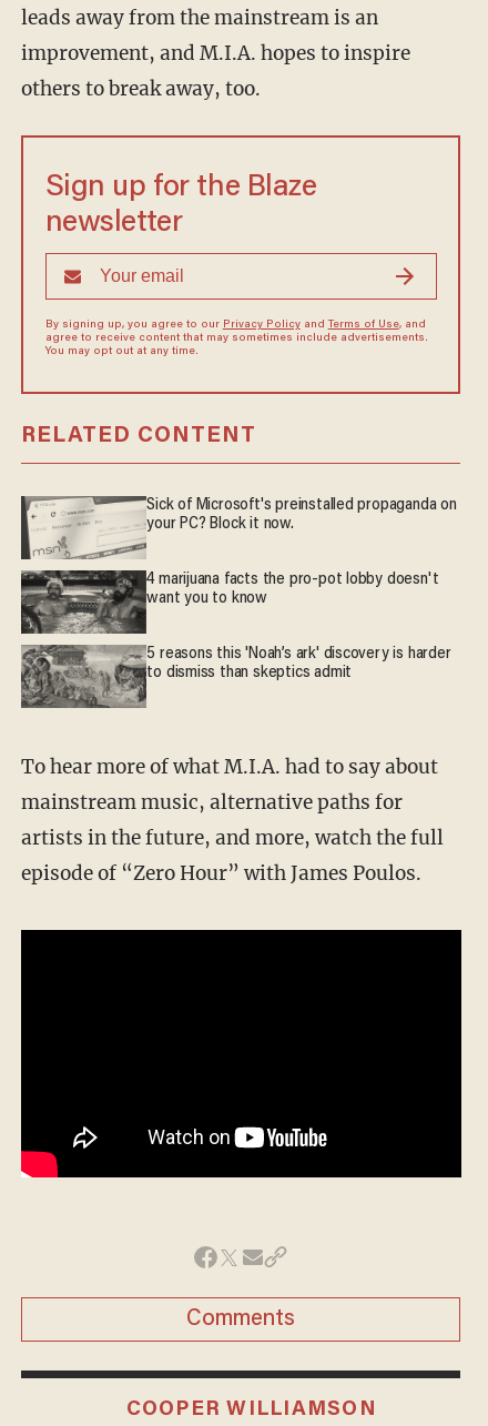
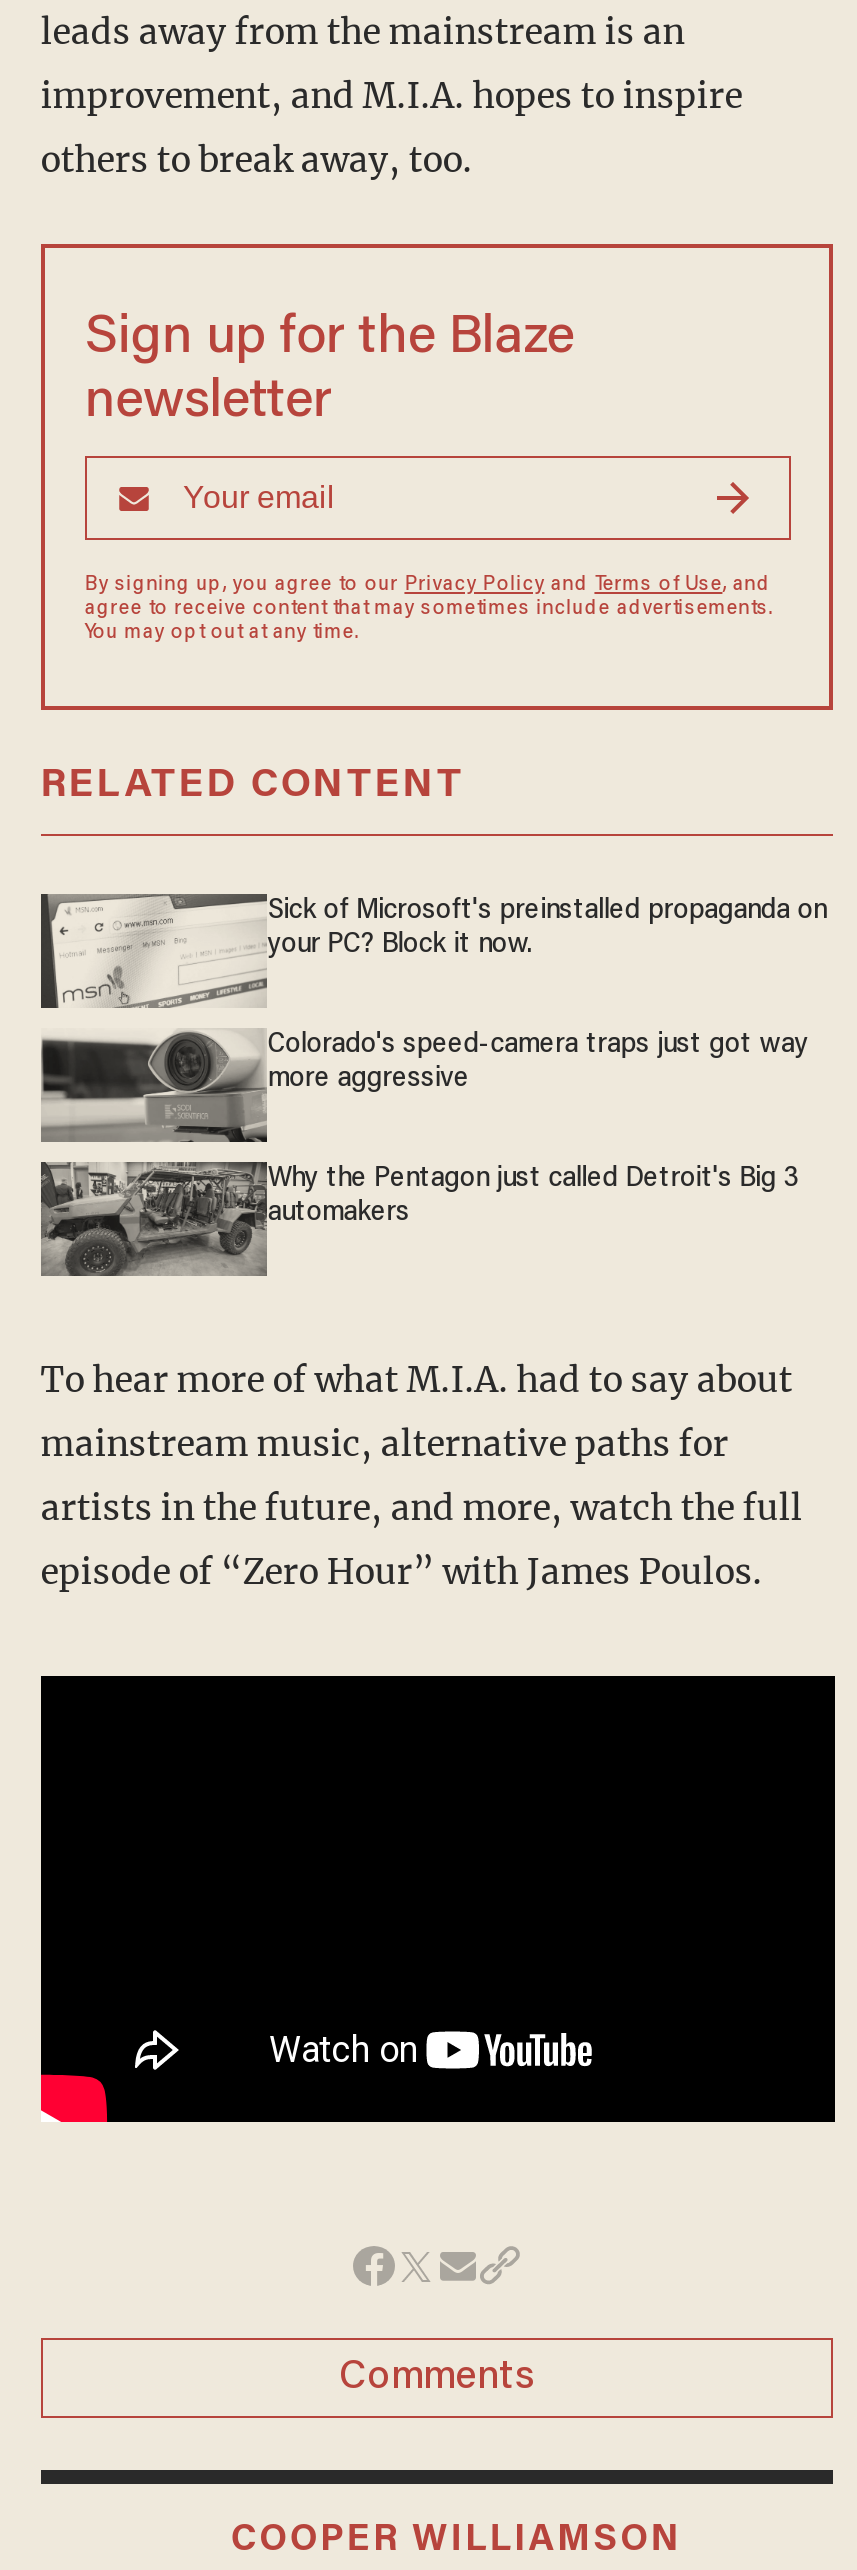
- [image]
- 4 marijuana facts the pro-pot lobby doesn't
- want you to know
+ [image]
+ Colorado's speed-camera traps just got way
+ more aggressive

- [image]
- 5 reasons this 'Noah’s ark' discovery is harder
- to dismiss than skeptics admit
+ [image]
+ Why the Pentagon just called Detroit's Big 3
+ automakers
